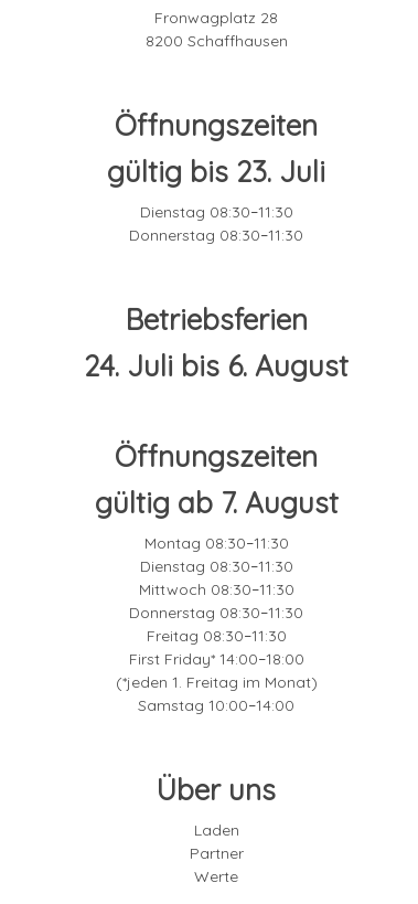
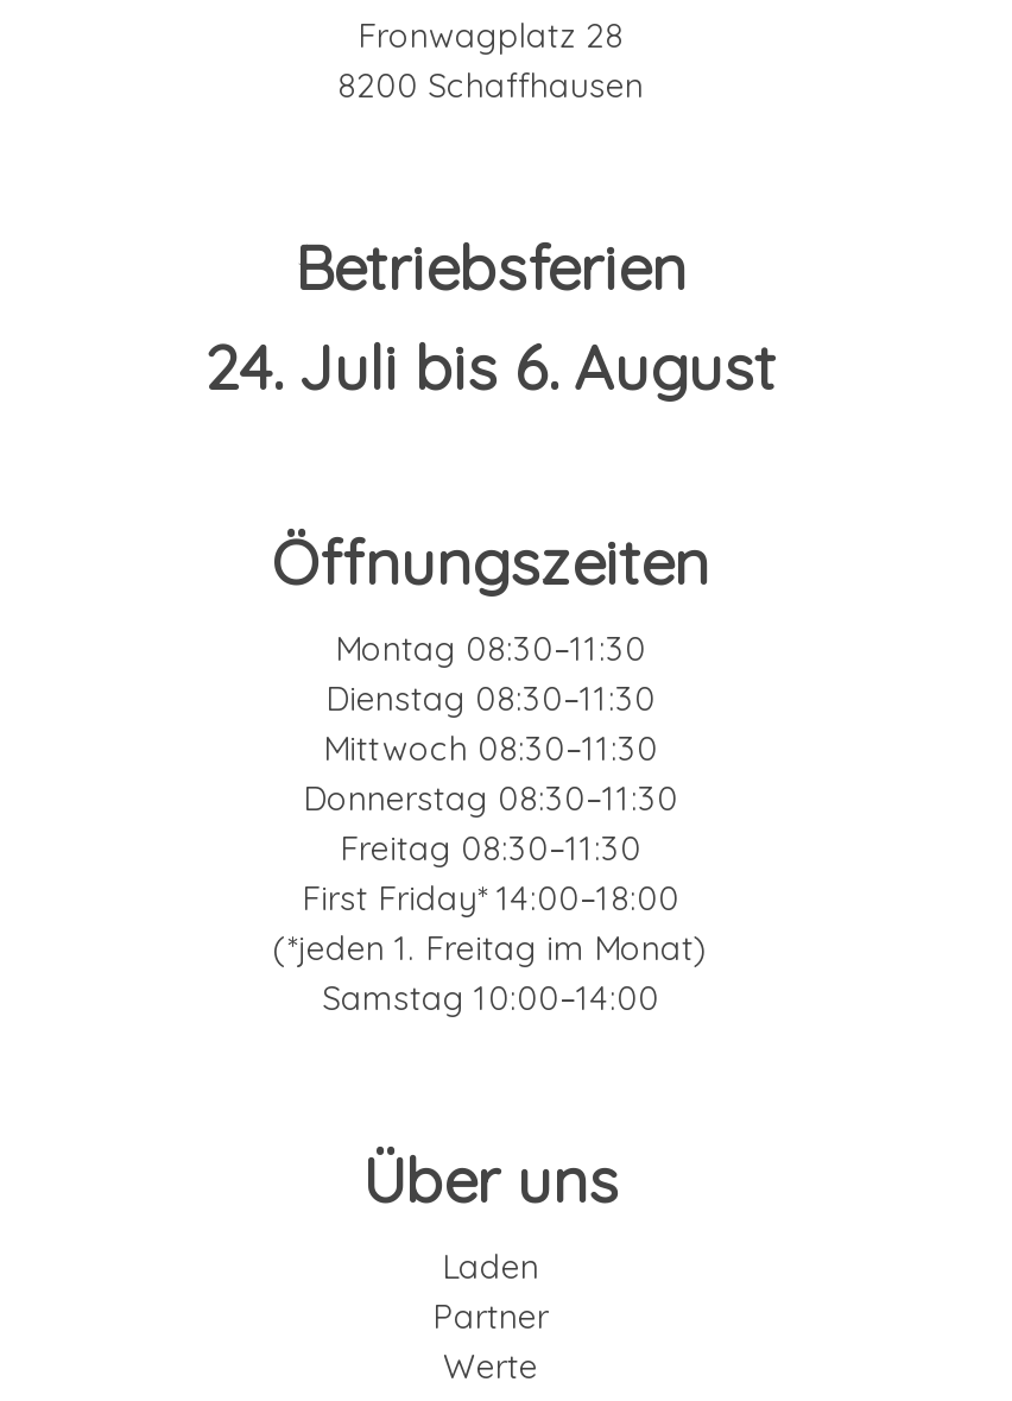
- Öffnungszeiten
- gültig bis 23. Juli
- Dienstag 08:30–11:30
- Donnerstag 08:30–11:30

- gültig ab 7. August
